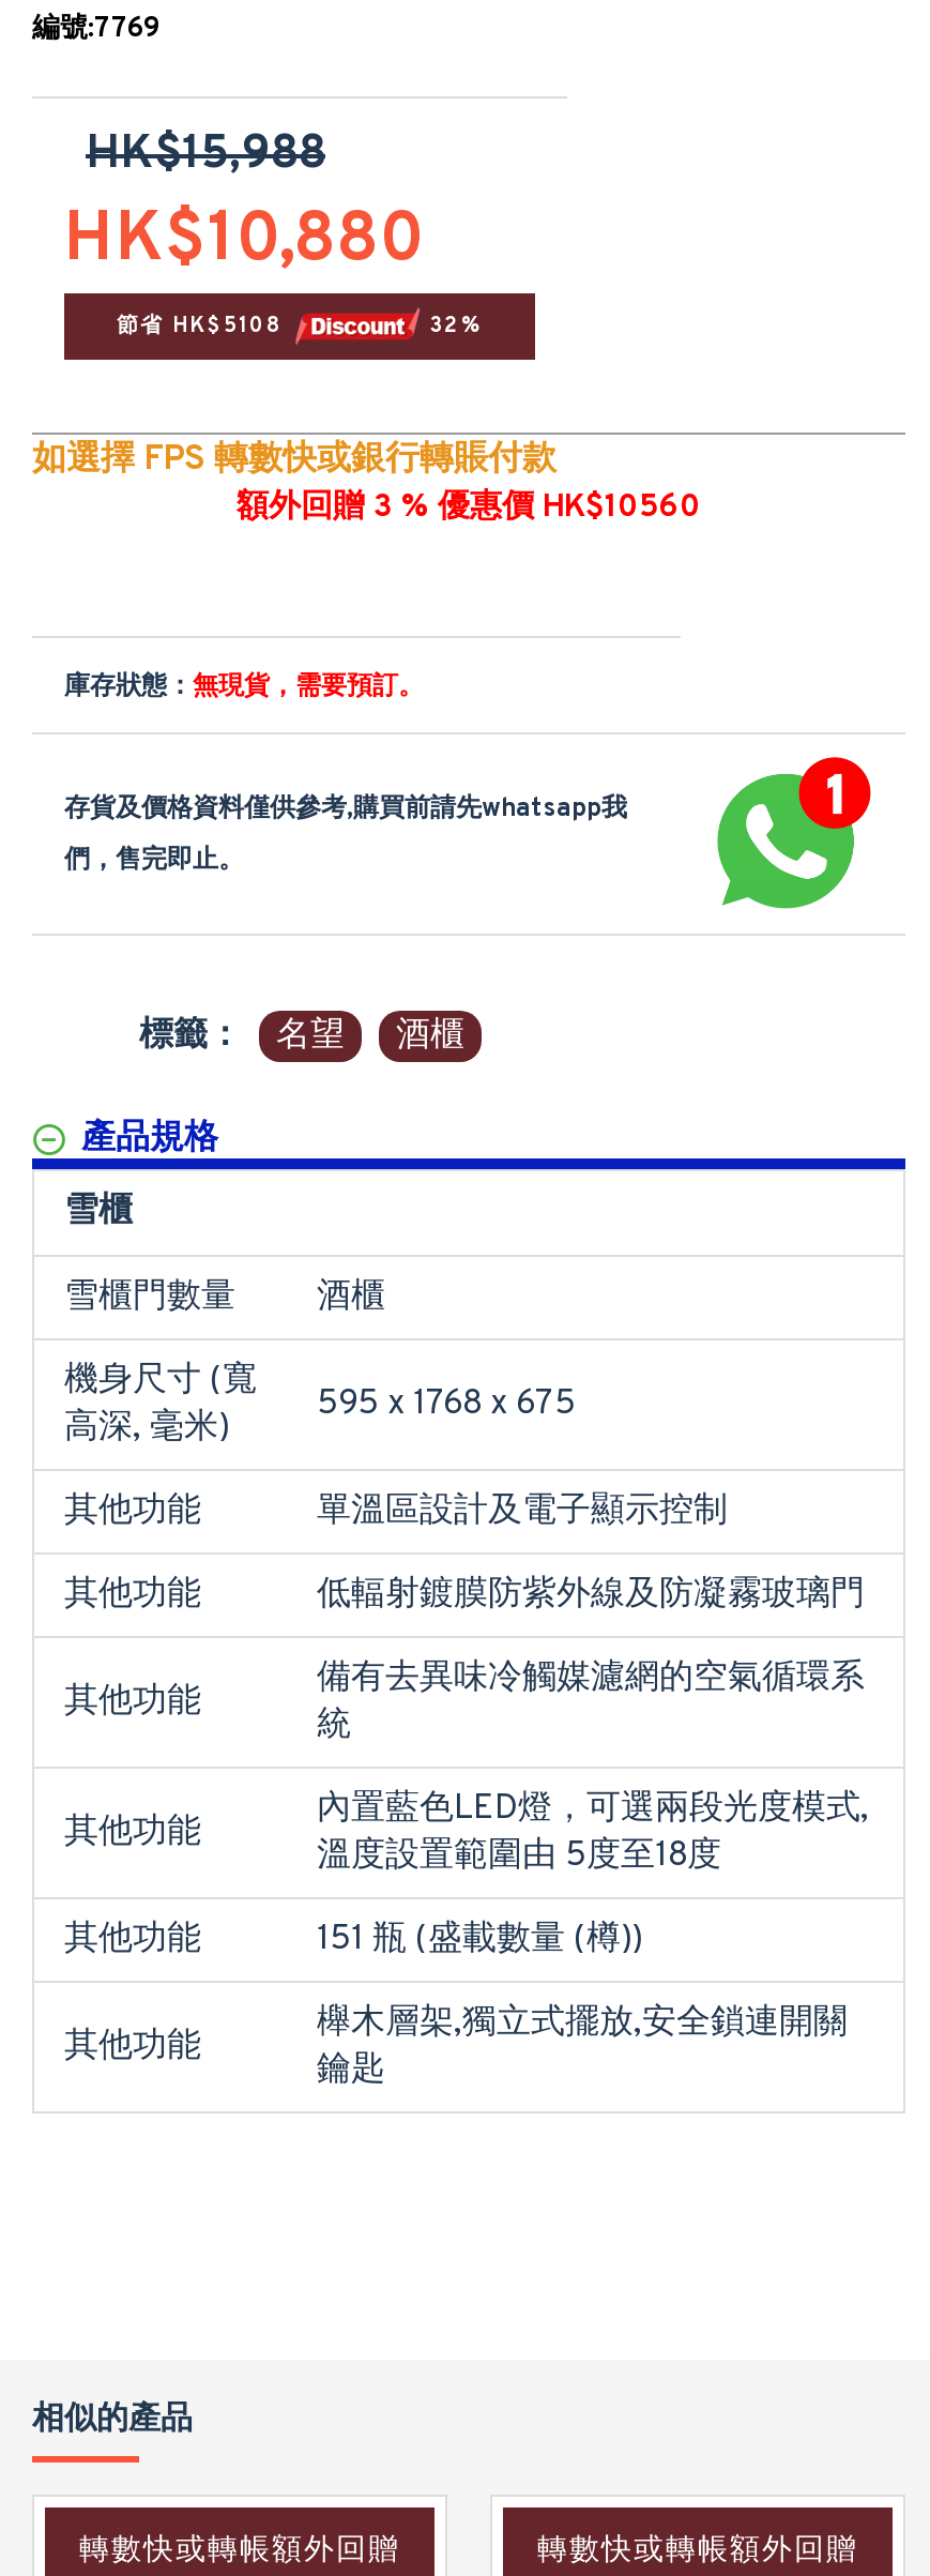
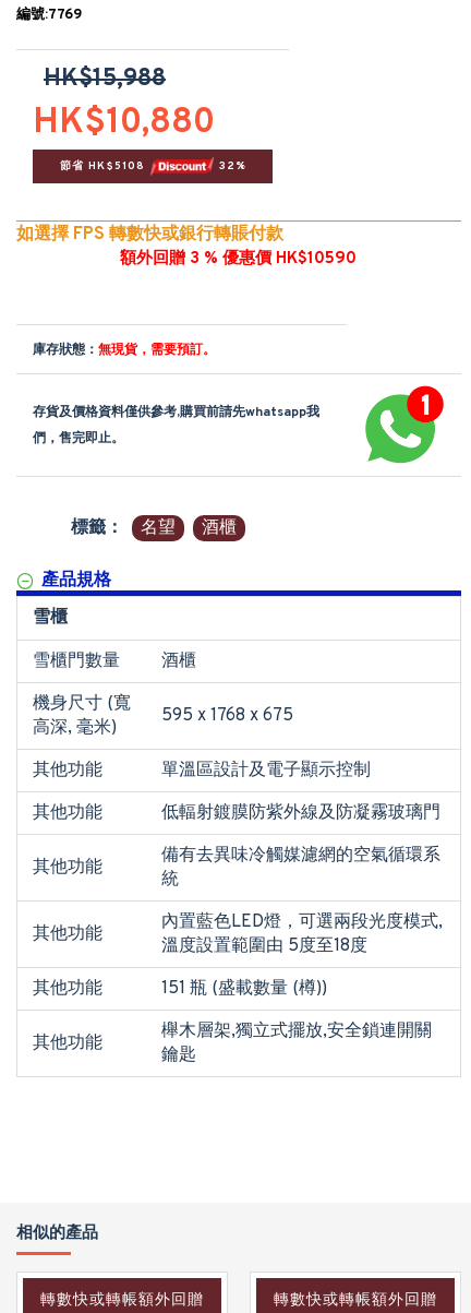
- 額外回贈 3 % 優惠價 HK$10560
+ 額外回贈 3 % 優惠價 HK$10590
